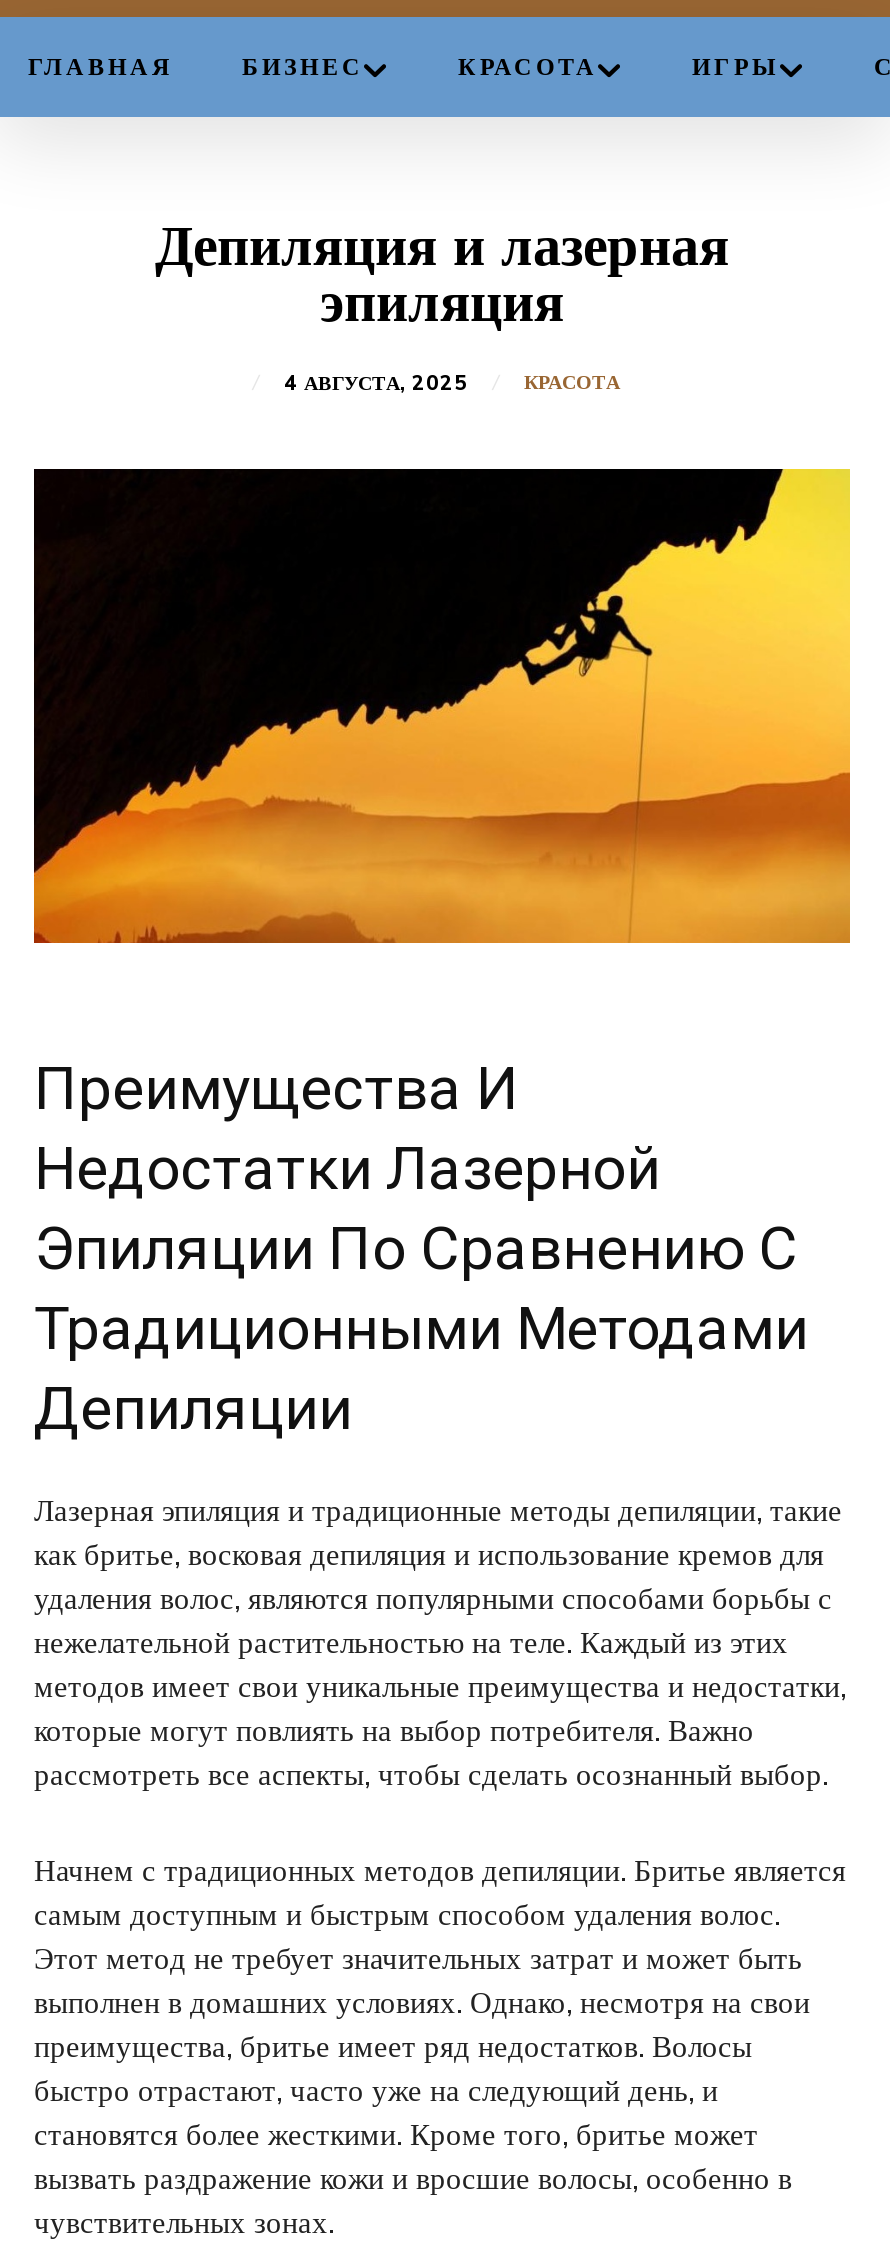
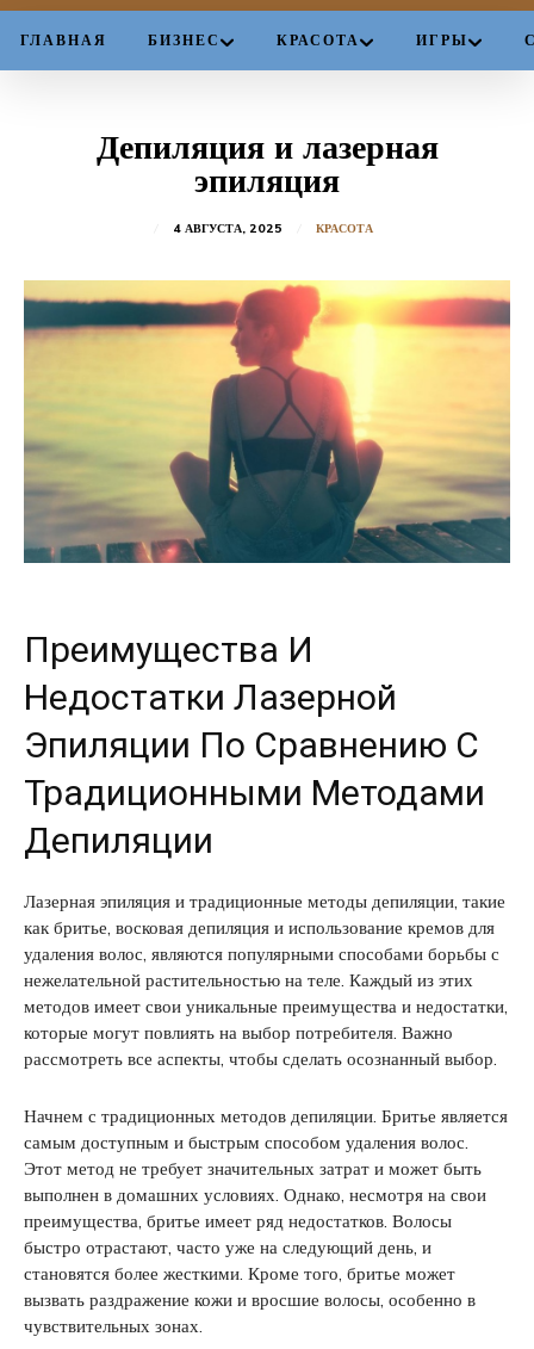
- [image]
+ [image]
